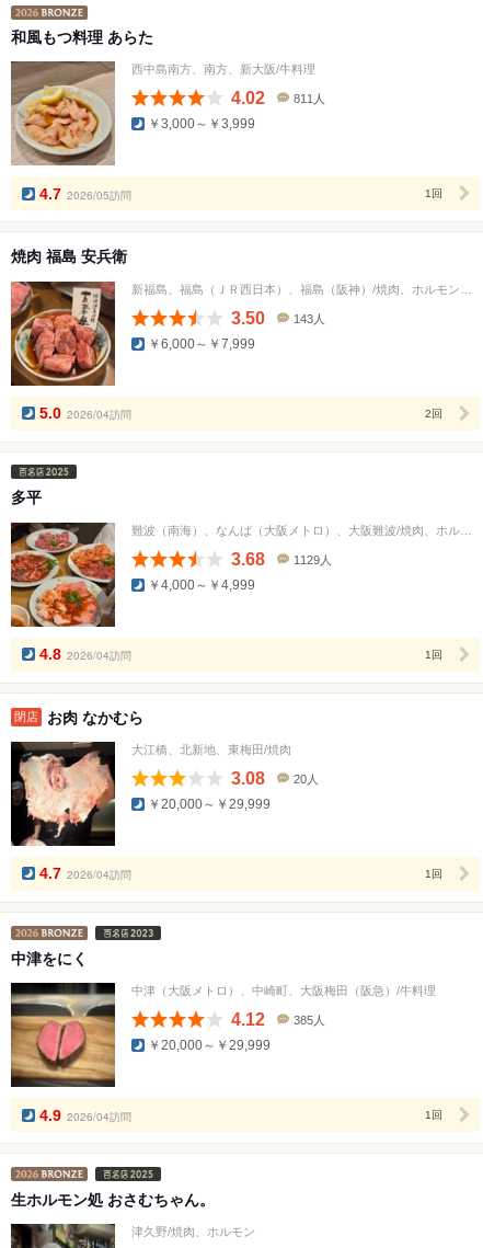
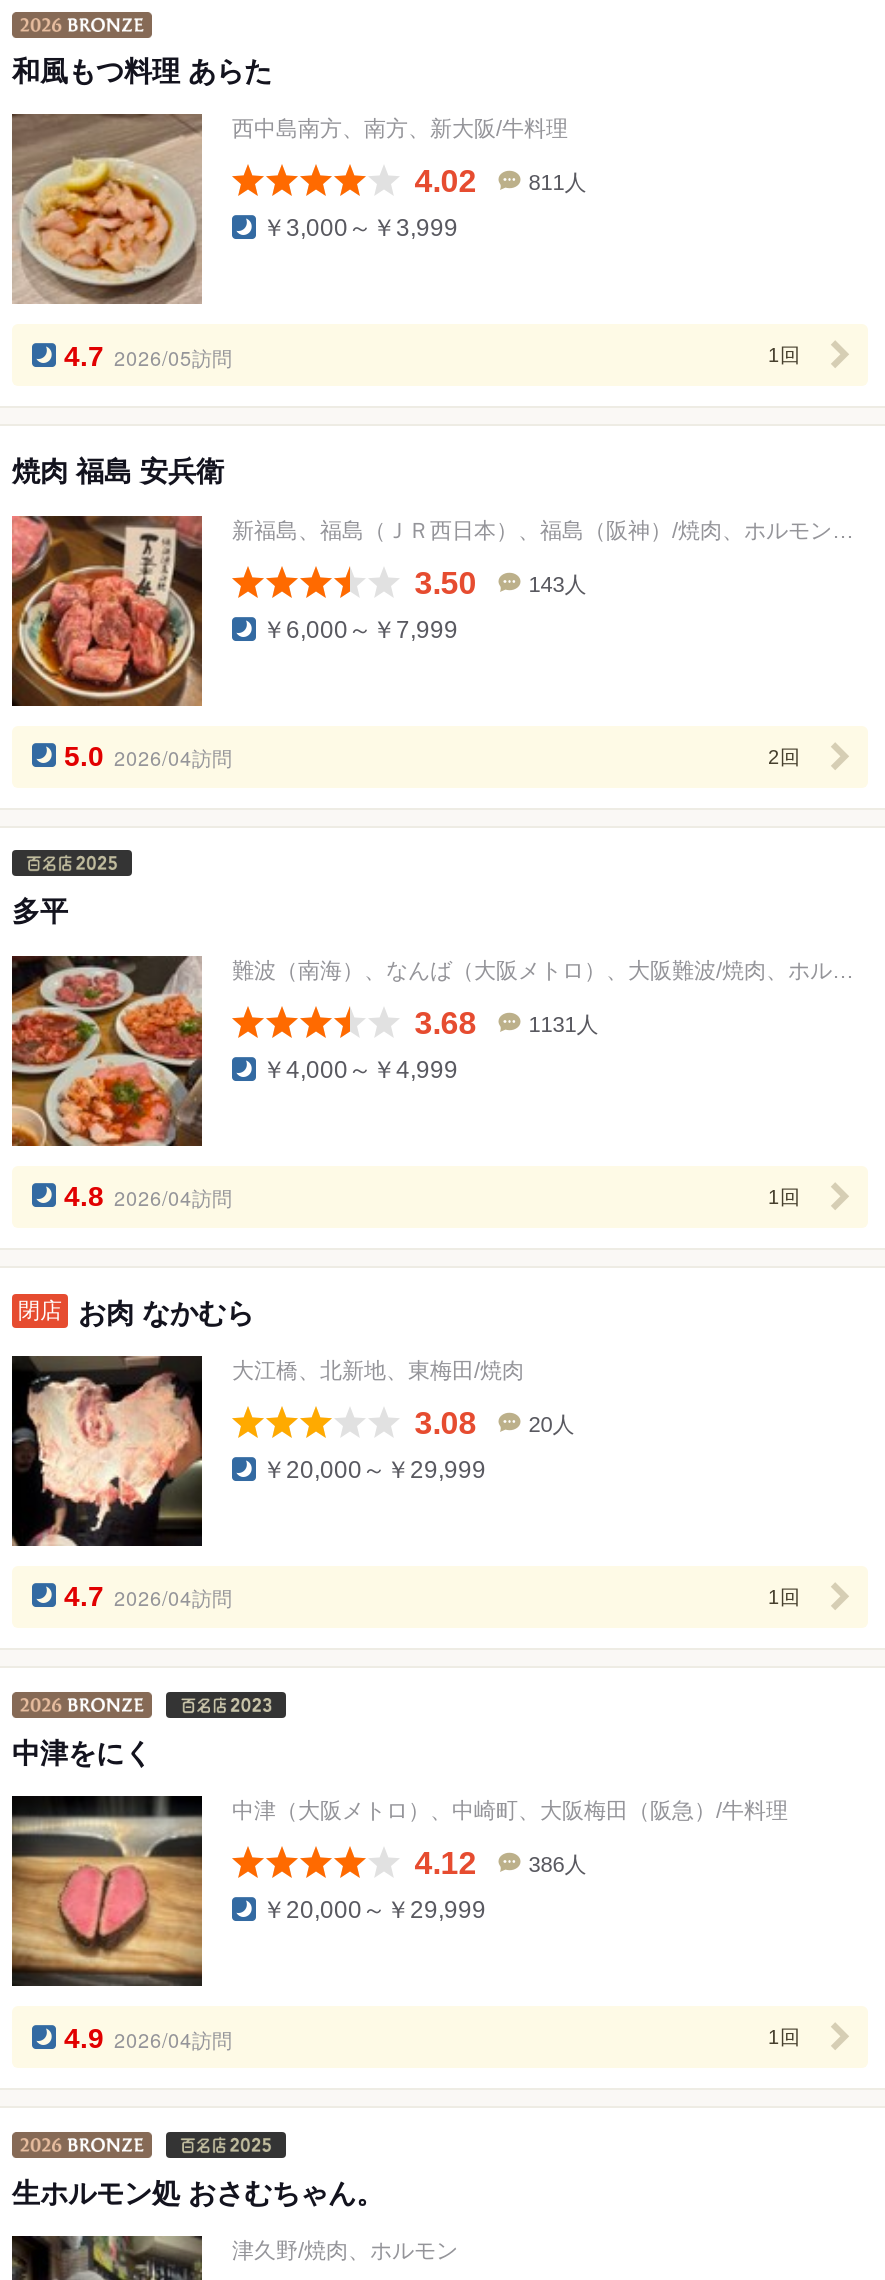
- 1129人
+ 1131人

- 385人
+ 386人
